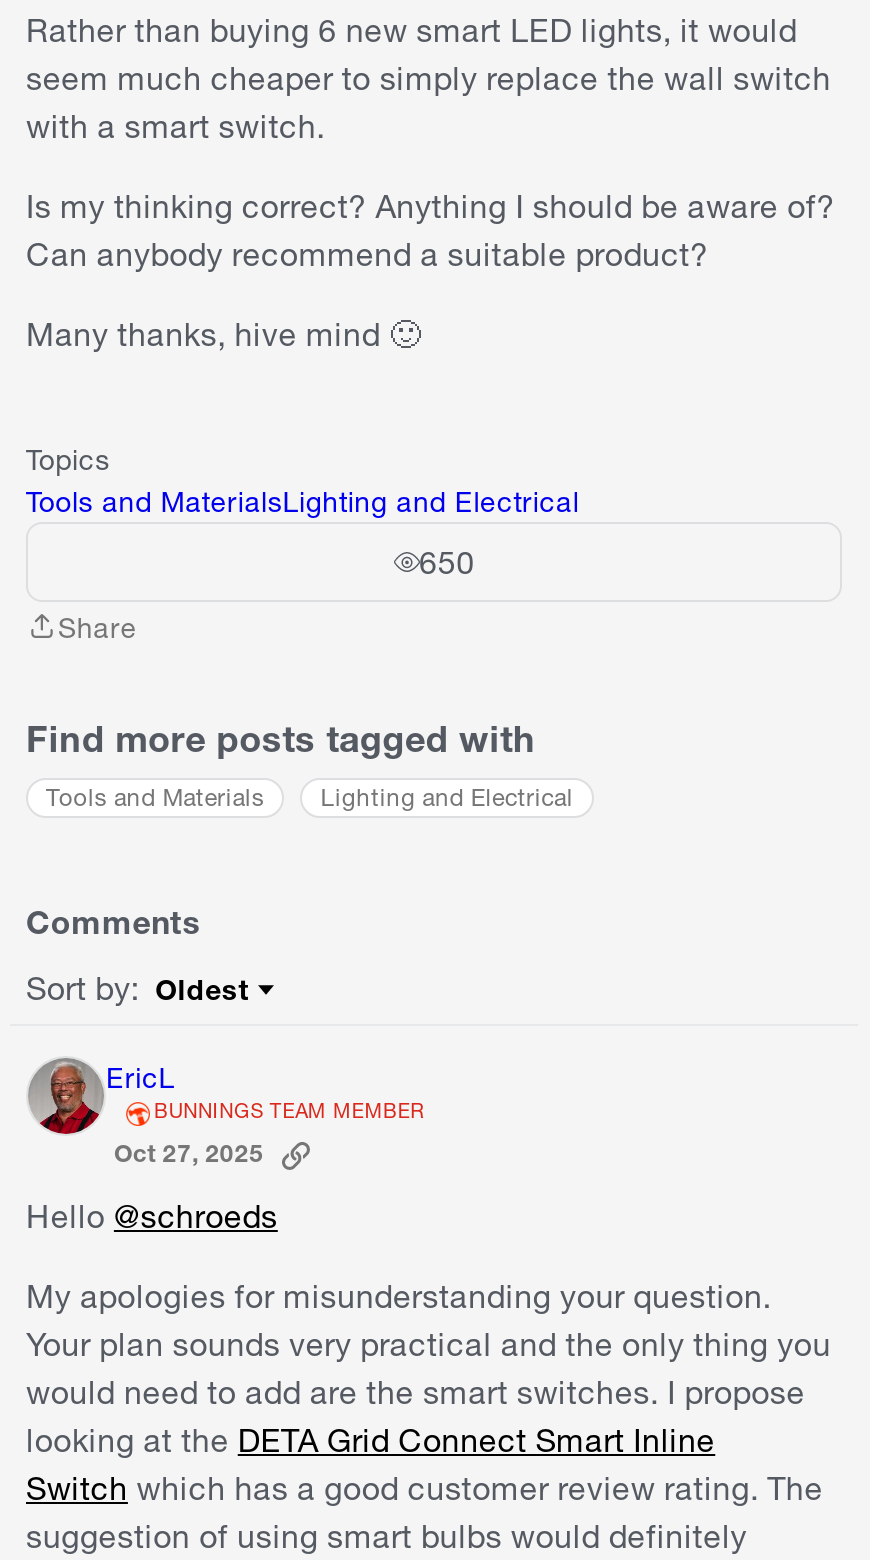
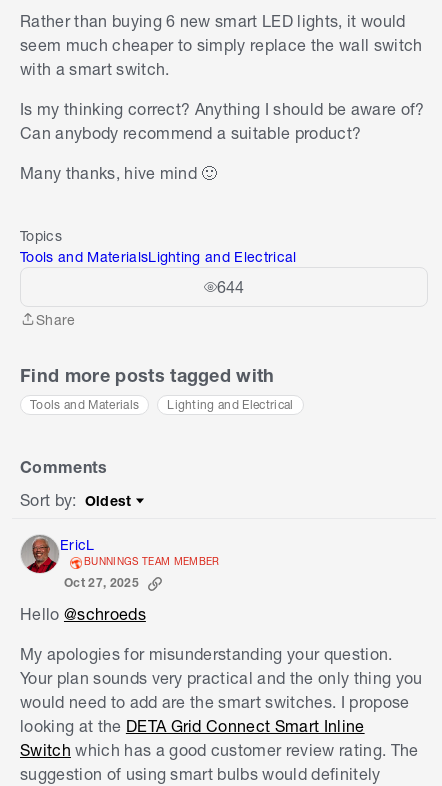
- 650
+ 644
